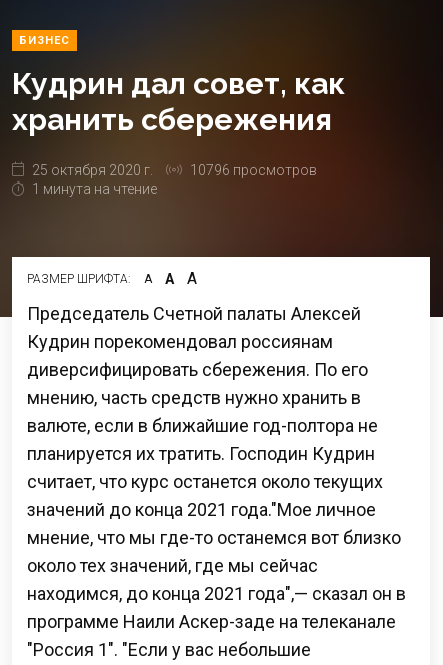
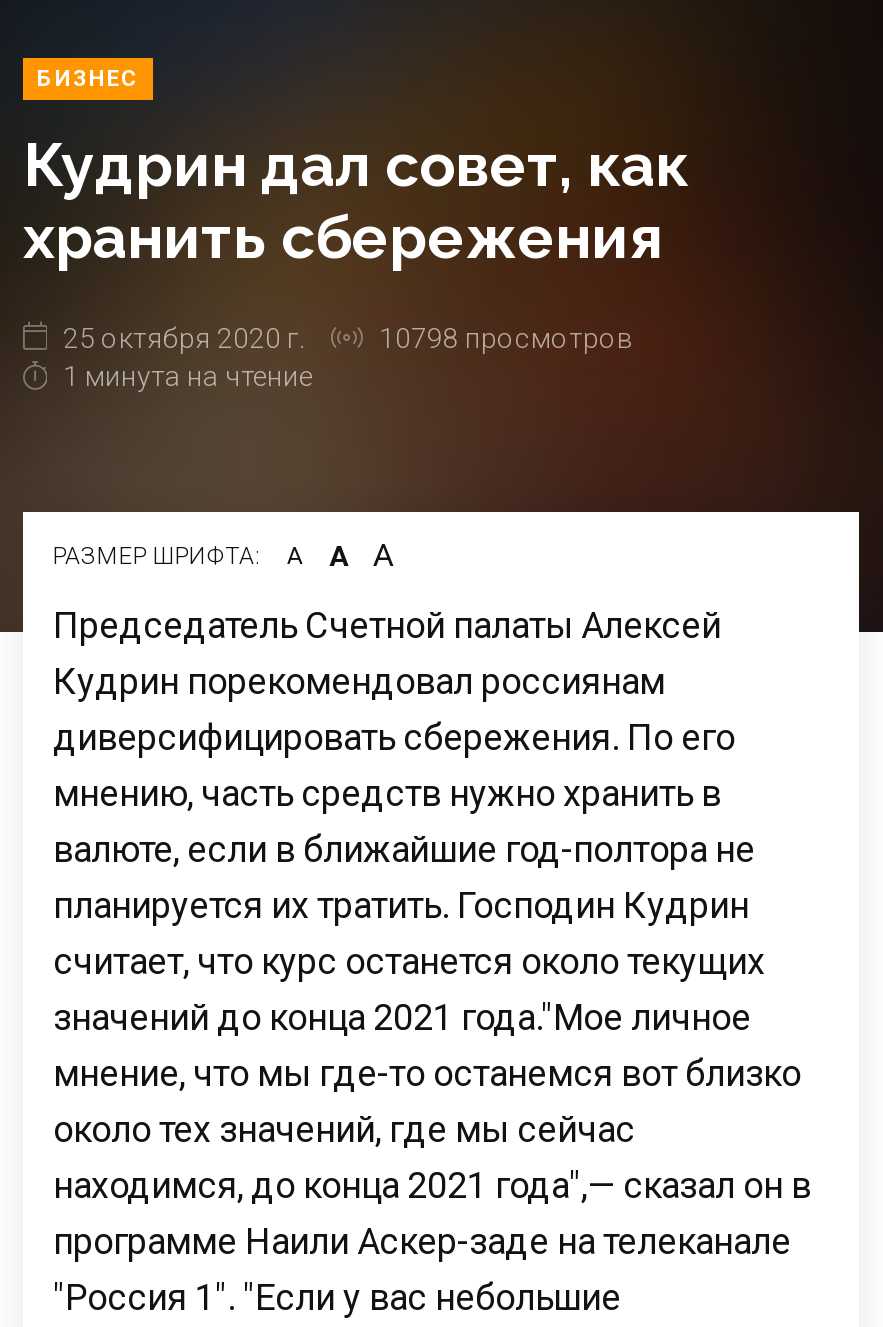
- 10796 просмотров
+ 10798 просмотров
